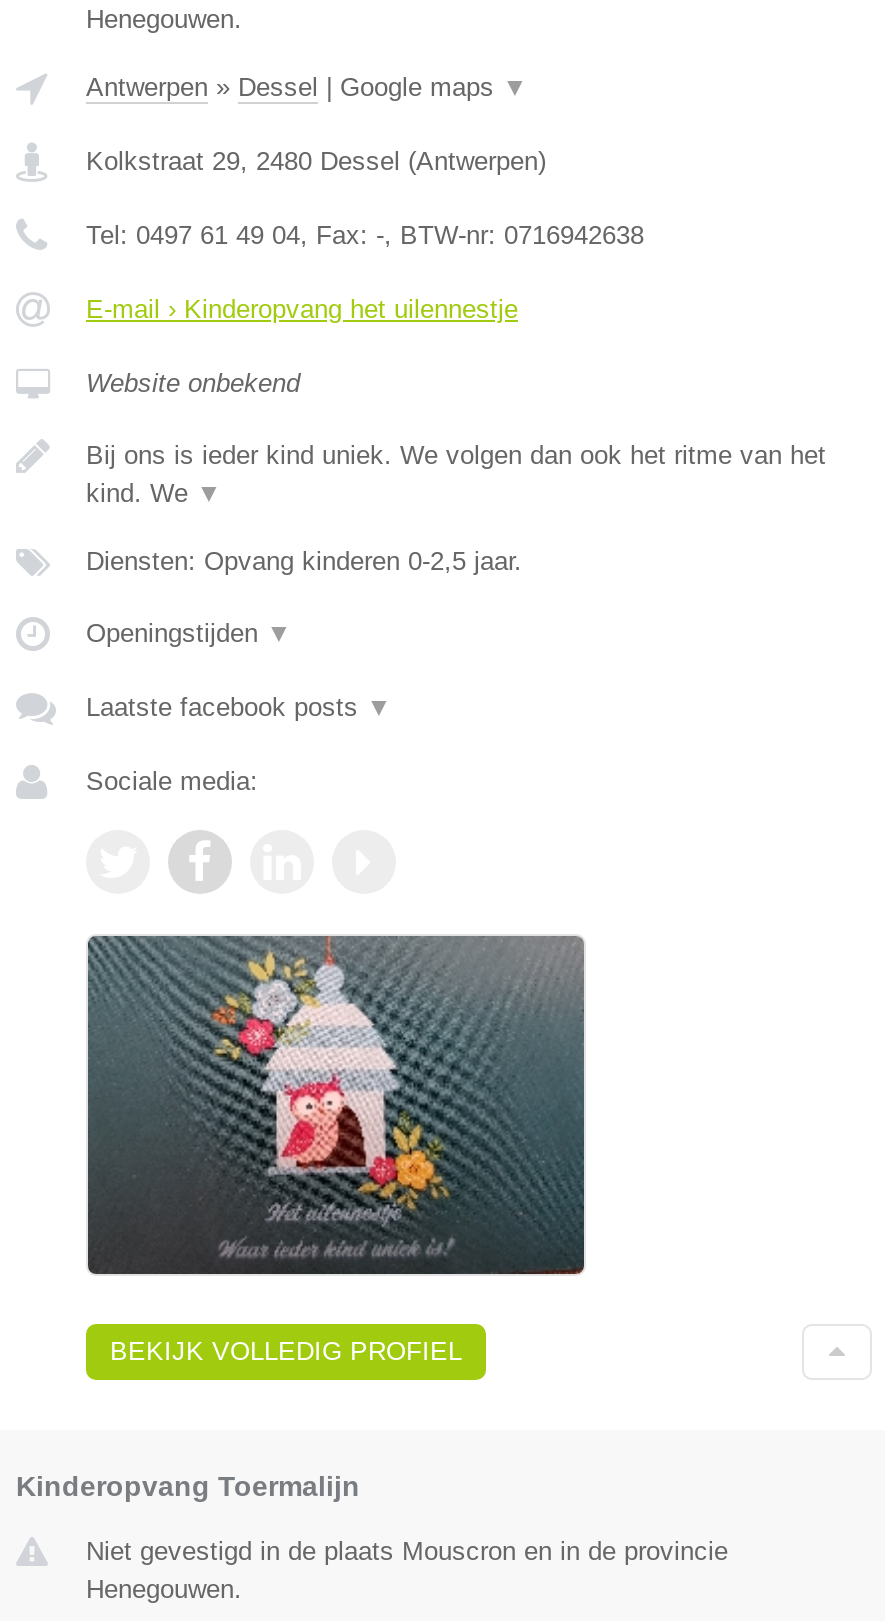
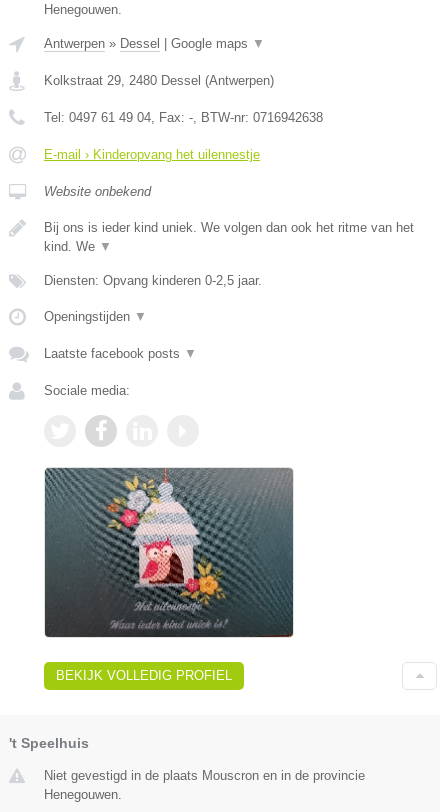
- Kinderopvang Toermalijn
+ 't Speelhuis
